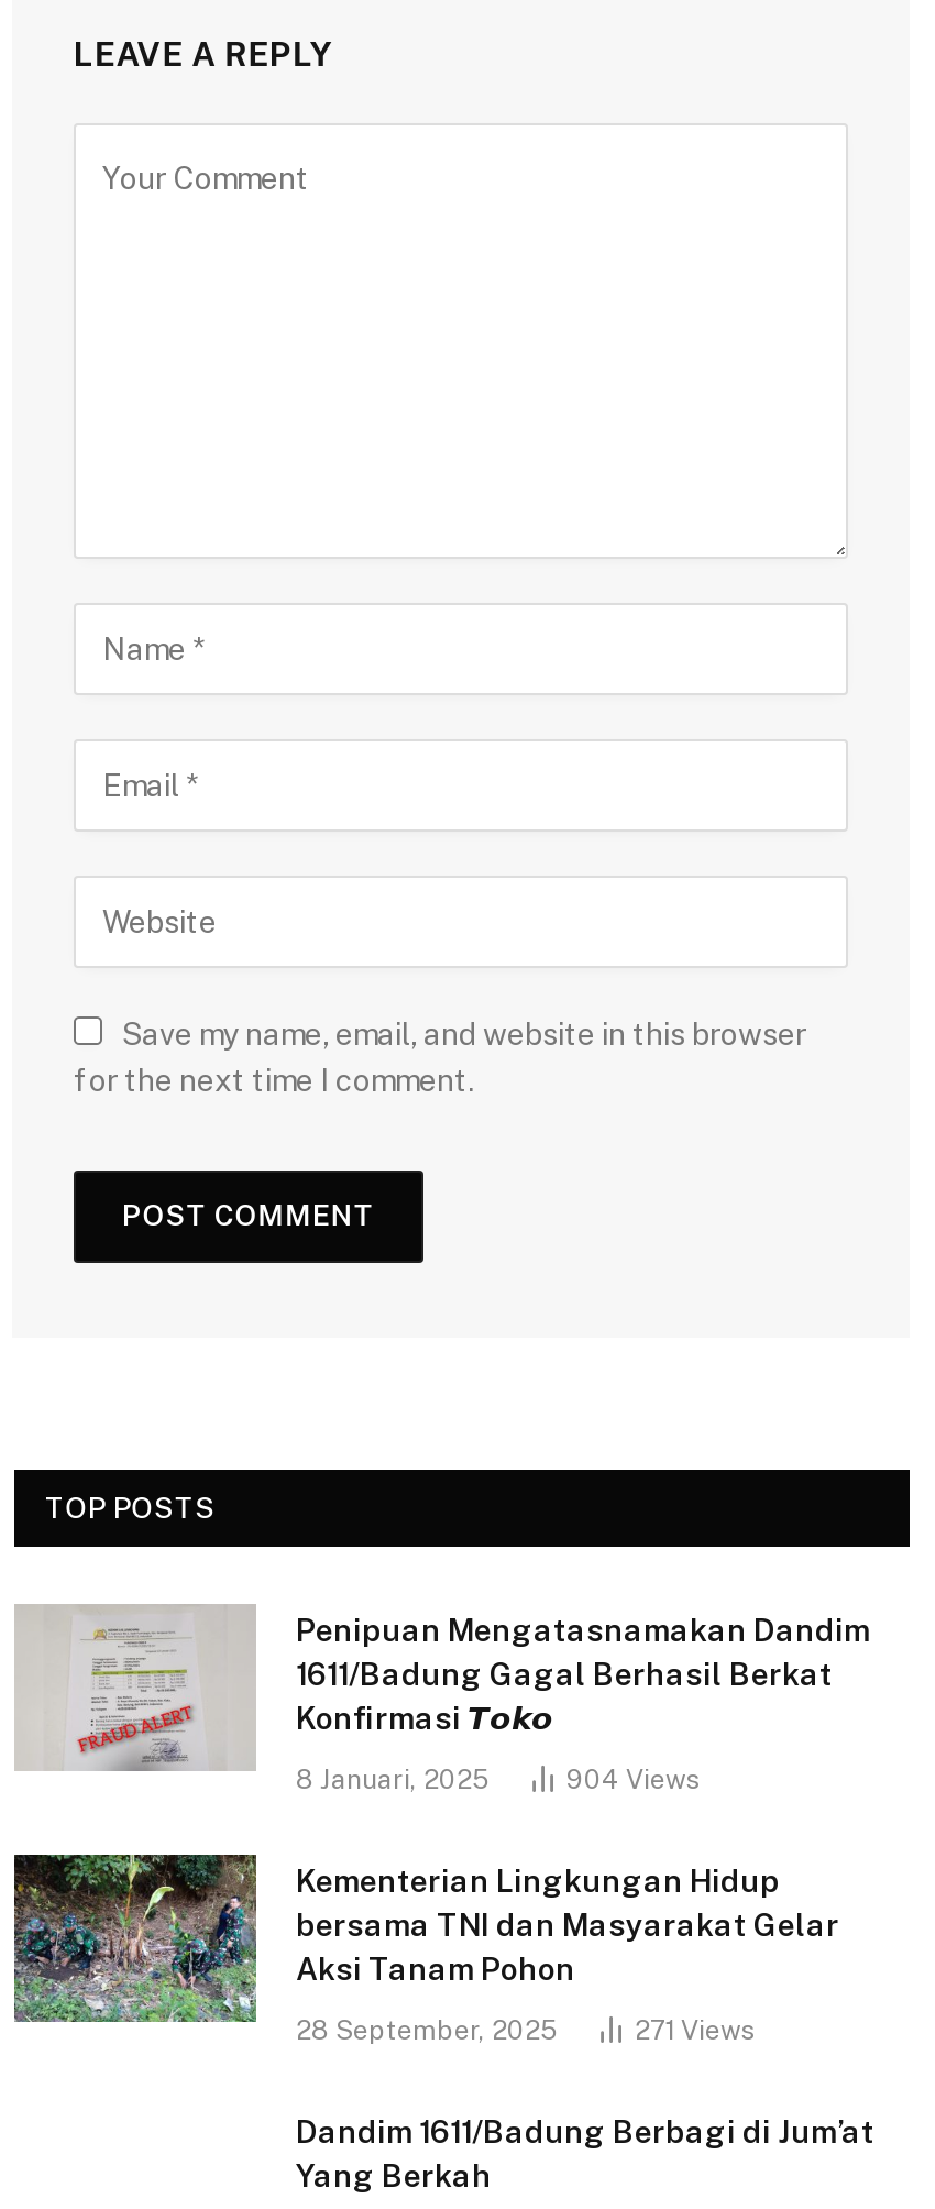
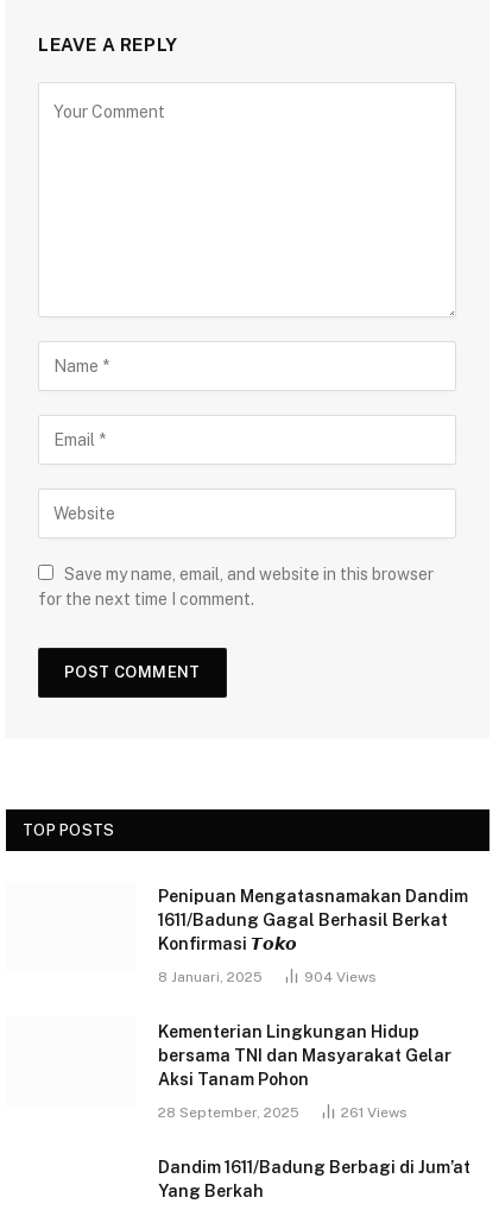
- [image]

- [image]

- 271 Views
+ 261 Views
